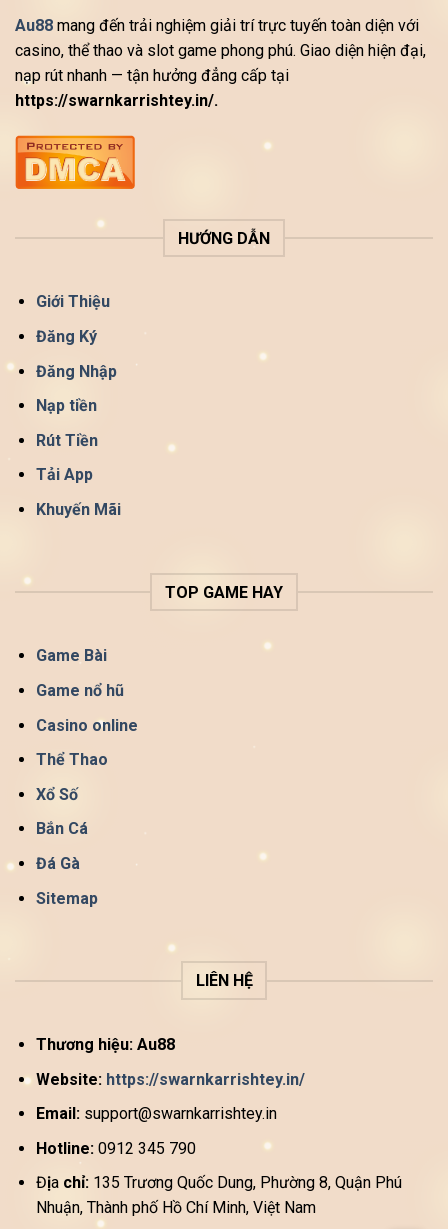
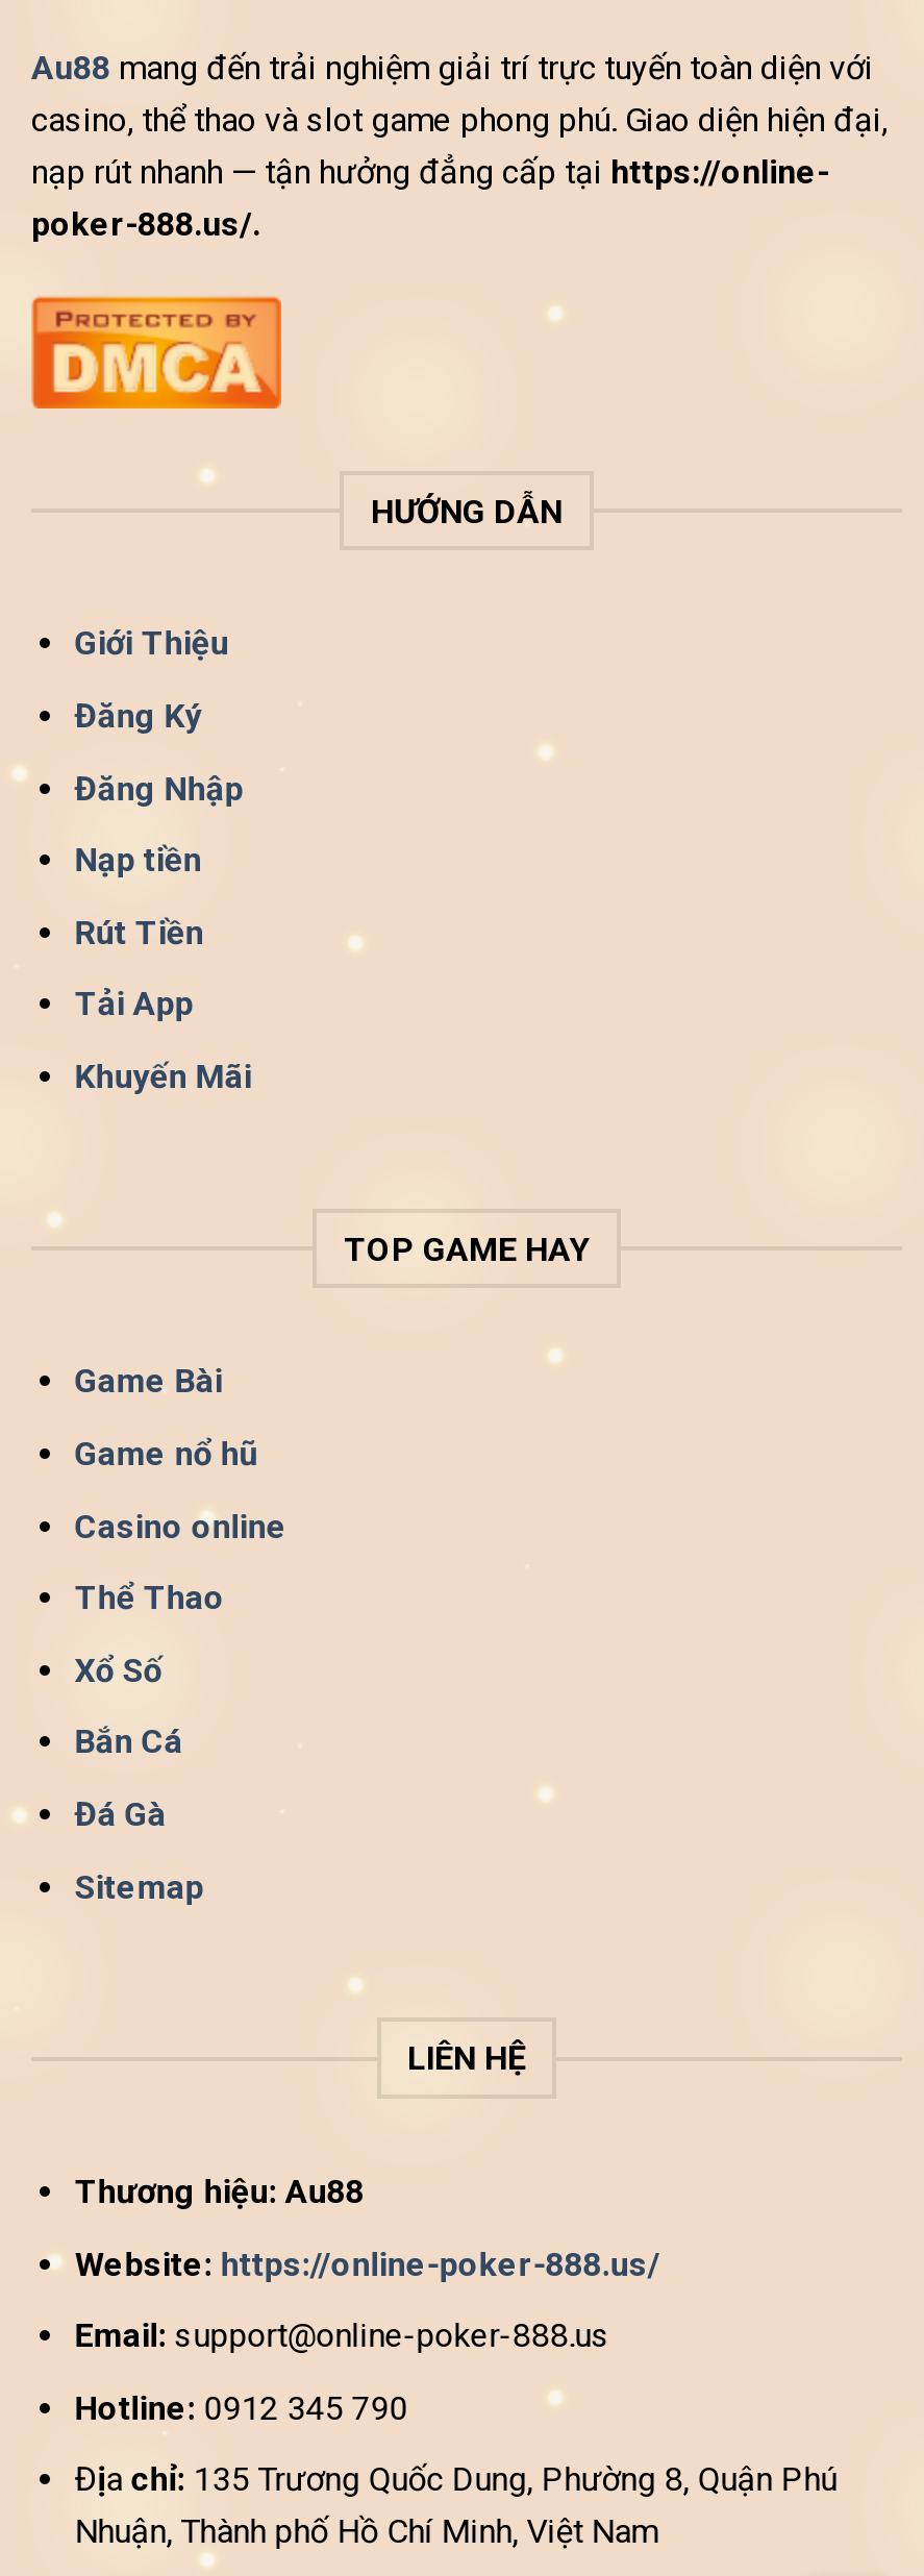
- nạp rút nhanh — tận hưởng đẳng cấp tại
- https://swarnkarrishtey.in/.
+ nạp rút nhanh — tận hưởng đẳng cấp tại https://online-
+ poker-888.us/.

- Website: https://swarnkarrishtey.in/
+ Website: https://online-poker-888.us/

- Email: support@swarnkarrishtey.in
+ Email: support@online-poker-888.us
